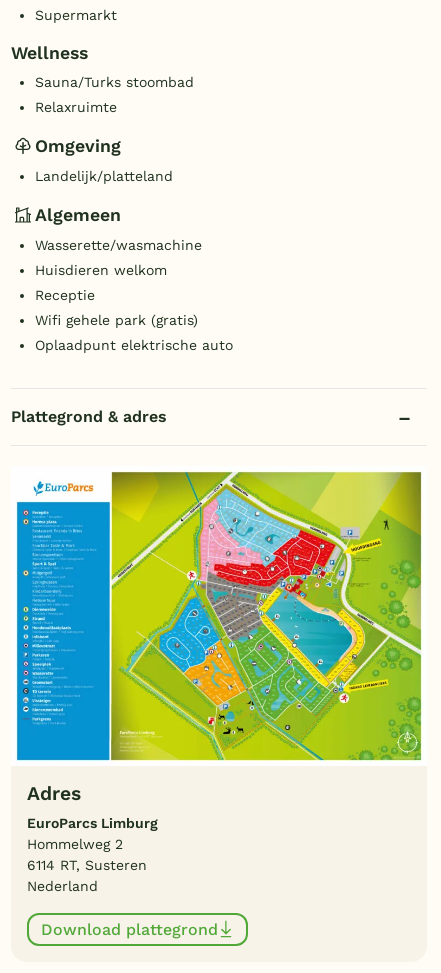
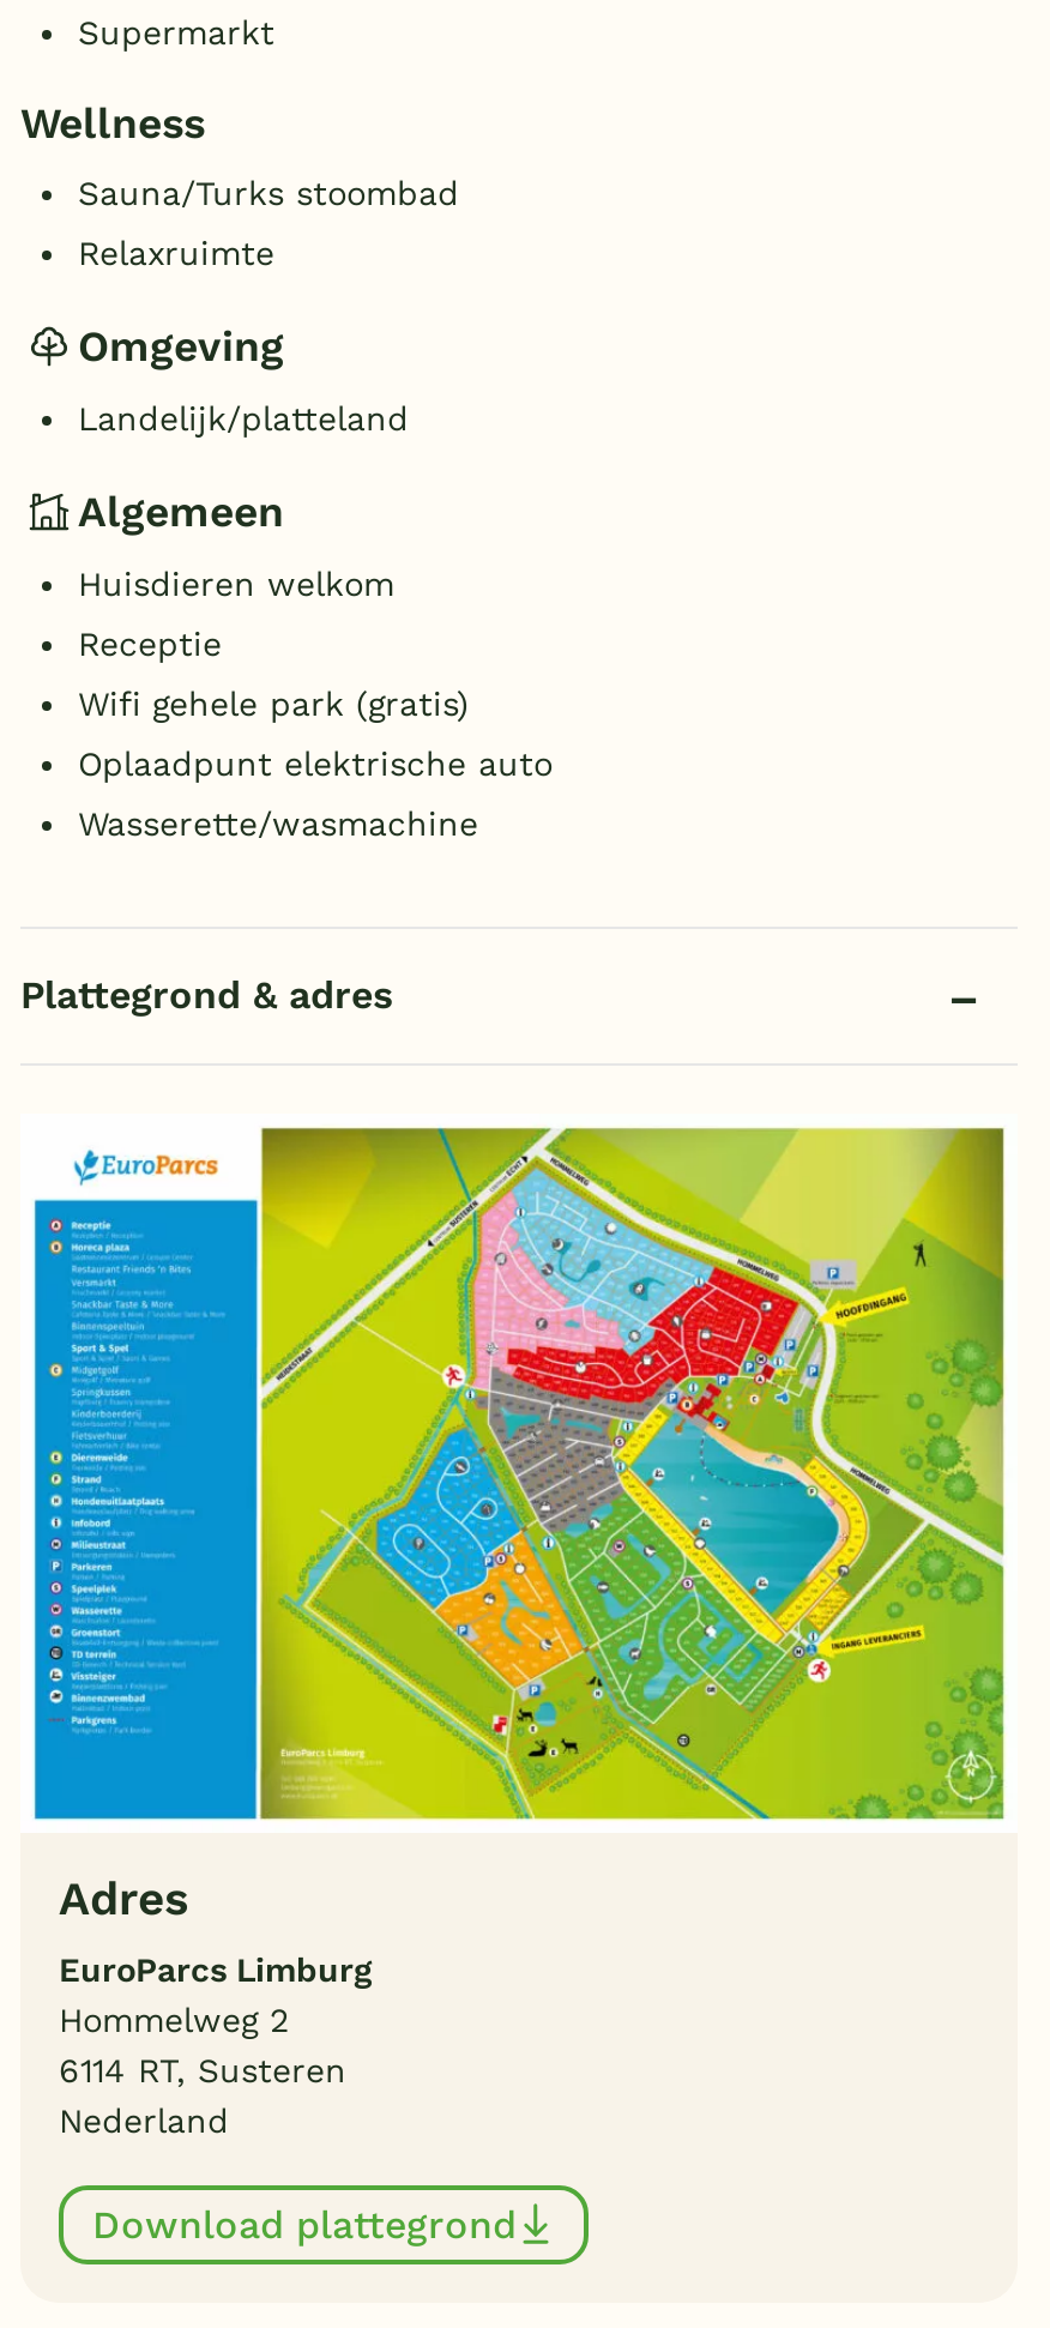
moved down: Wasserette/wasmachine

moved up: Huisdieren welkom | Receptie | Wifi gehele park (gratis) | Oplaadpunt elektrische auto
